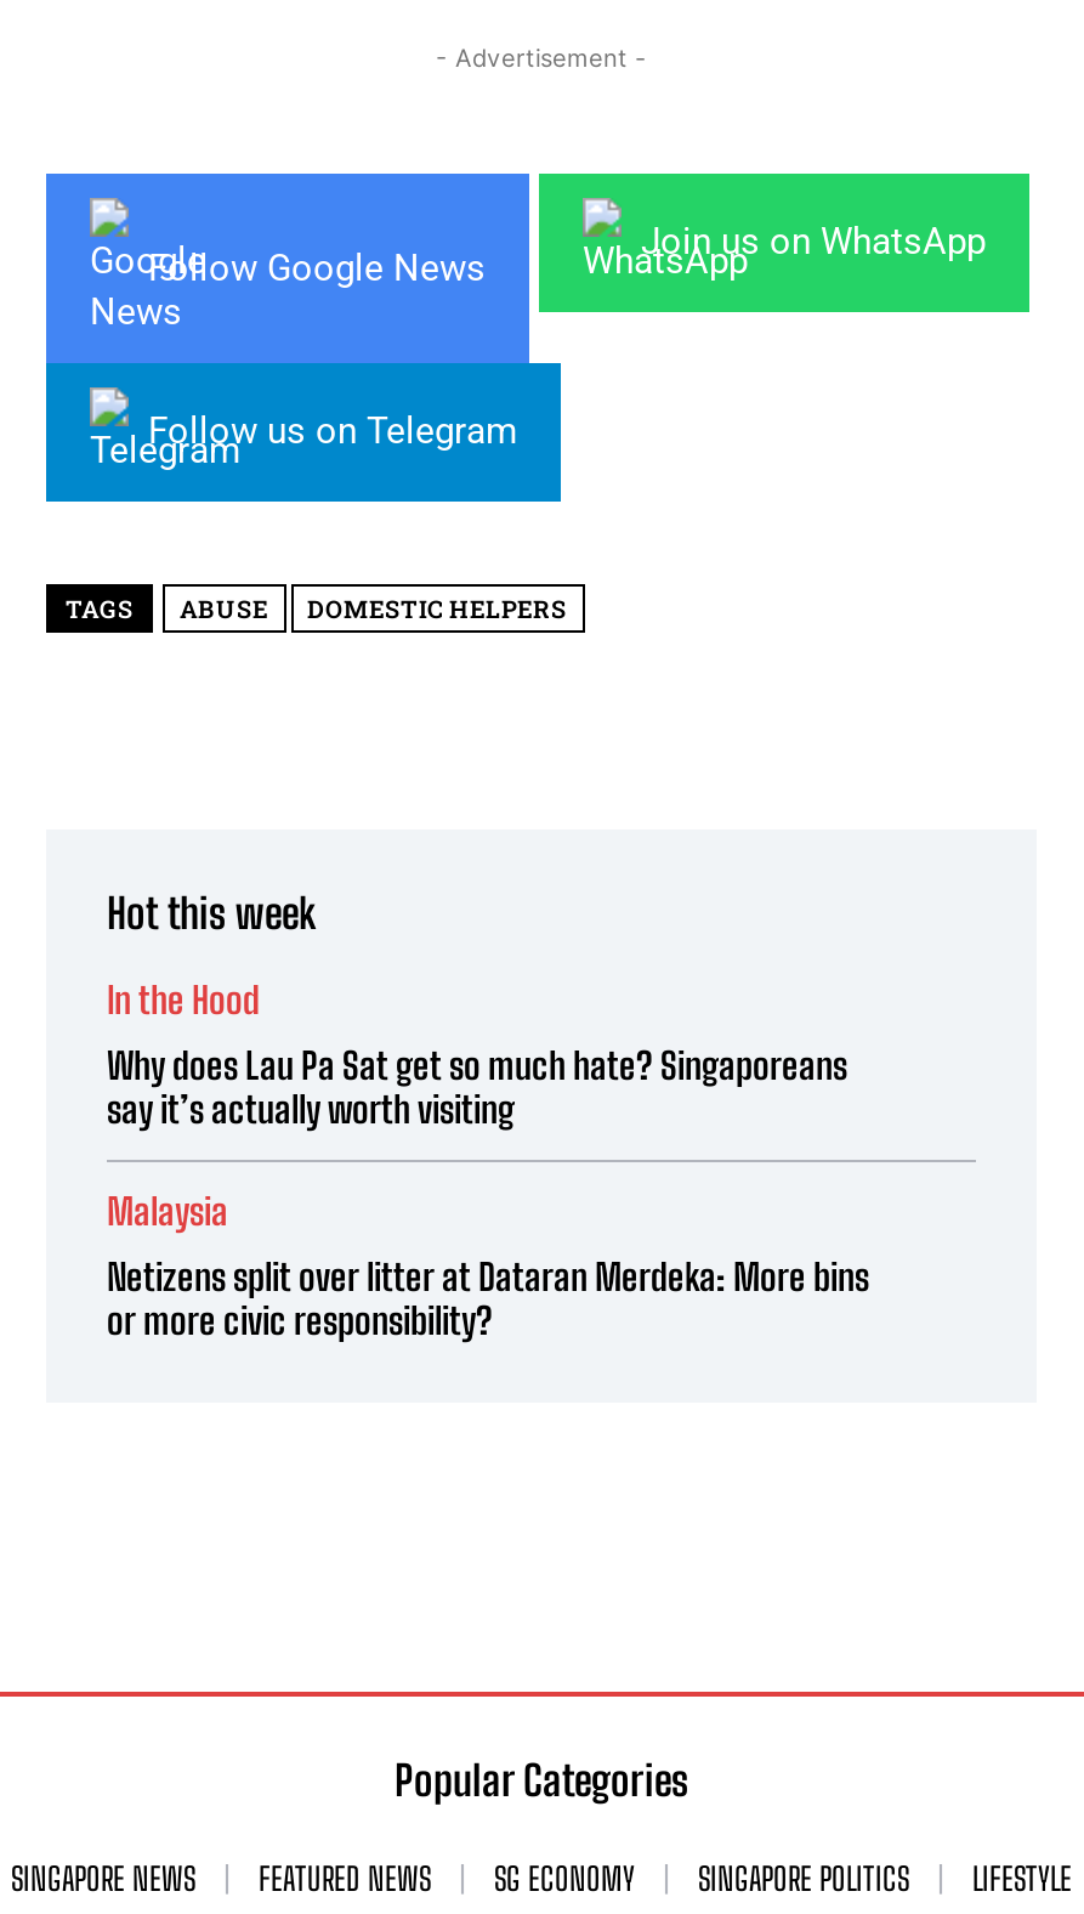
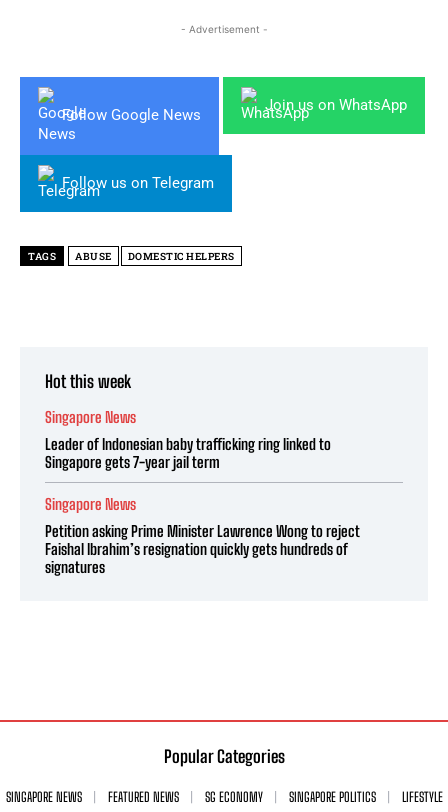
- In the Hood
+ Singapore News

- Why does Lau Pa Sat get so much hate? Singaporeans
- say it’s actually worth visiting
+ Leader of Indonesian baby trafficking ring linked to
+ Singapore gets 7-year jail term

- Malaysia
+ Singapore News

- Netizens split over litter at Dataran Merdeka: More bins
- or more civic responsibility?
+ Petition asking Prime Minister Lawrence Wong to reject
+ Faishal Ibrahim’s resignation quickly gets hundreds of
+ signatures
